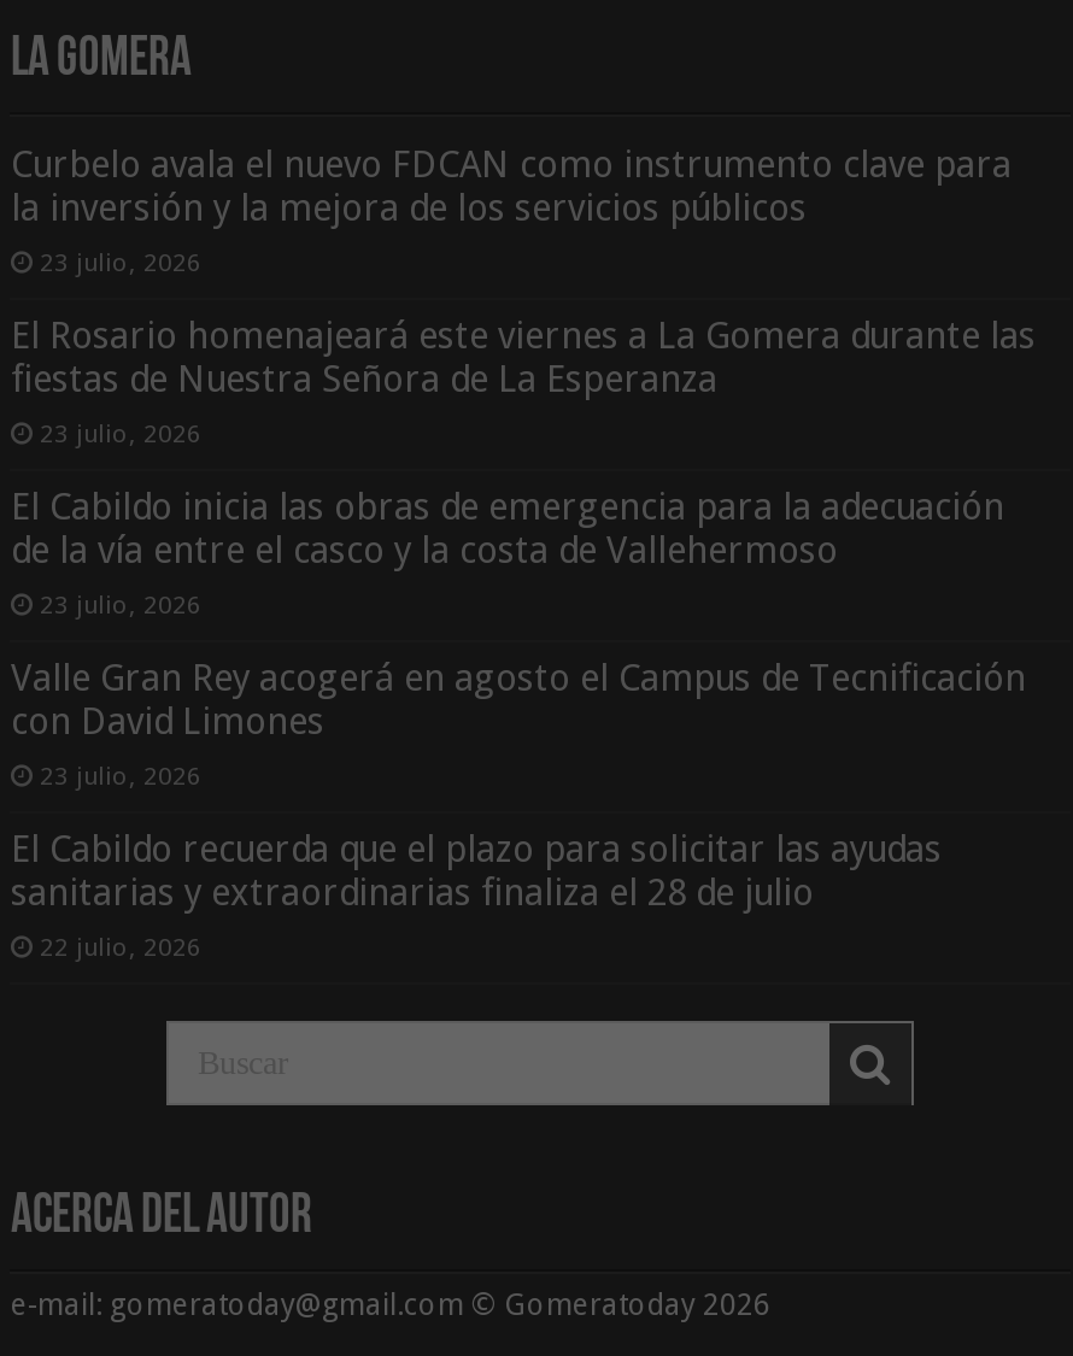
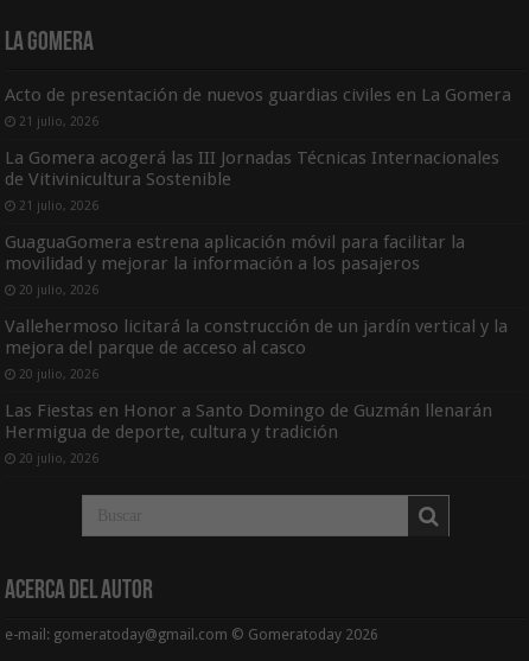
- Curbelo avala el nuevo FDCAN como instrumento clave para
- la inversión y la mejora de los servicios públicos
- 23 julio, 2026
+ Acto de presentación de nuevos guardias civiles en La Gomera
+ 21 julio, 2026

- El Rosario homenajeará este viernes a La Gomera durante las
- fiestas de Nuestra Señora de La Esperanza
- 23 julio, 2026
+ La Gomera acogerá las III Jornadas Técnicas Internacionales
+ de Vitivinicultura Sostenible
+ 21 julio, 2026

- El Cabildo inicia las obras de emergencia para la adecuación
- de la vía entre el casco y la costa de Vallehermoso
- 23 julio, 2026
+ GuaguaGomera estrena aplicación móvil para facilitar la
+ movilidad y mejorar la información a los pasajeros
+ 20 julio, 2026

- Valle Gran Rey acogerá en agosto el Campus de Tecnificación
- con David Limones
- 23 julio, 2026
+ Vallehermoso licitará la construcción de un jardín vertical y la
+ mejora del parque de acceso al casco
+ 20 julio, 2026

- El Cabildo recuerda que el plazo para solicitar las ayudas
- sanitarias y extraordinarias finaliza el 28 de julio
- 22 julio, 2026
+ Las Fiestas en Honor a Santo Domingo de Guzmán llenarán
+ Hermigua de deporte, cultura y tradición
+ 20 julio, 2026
